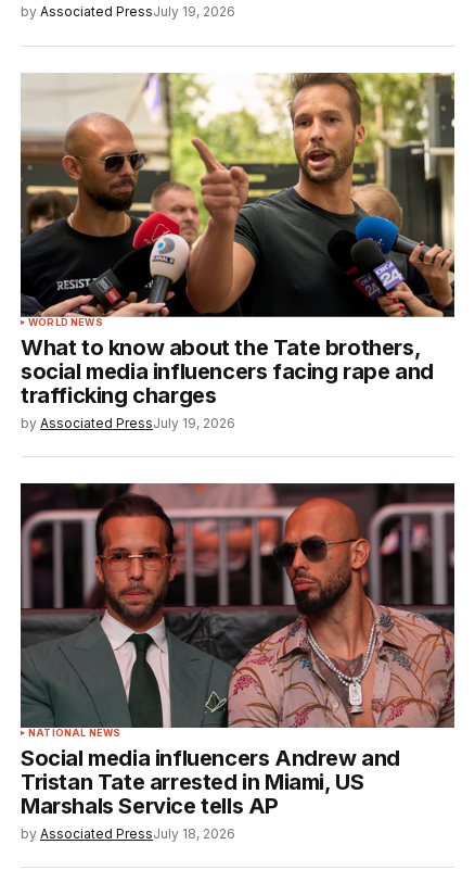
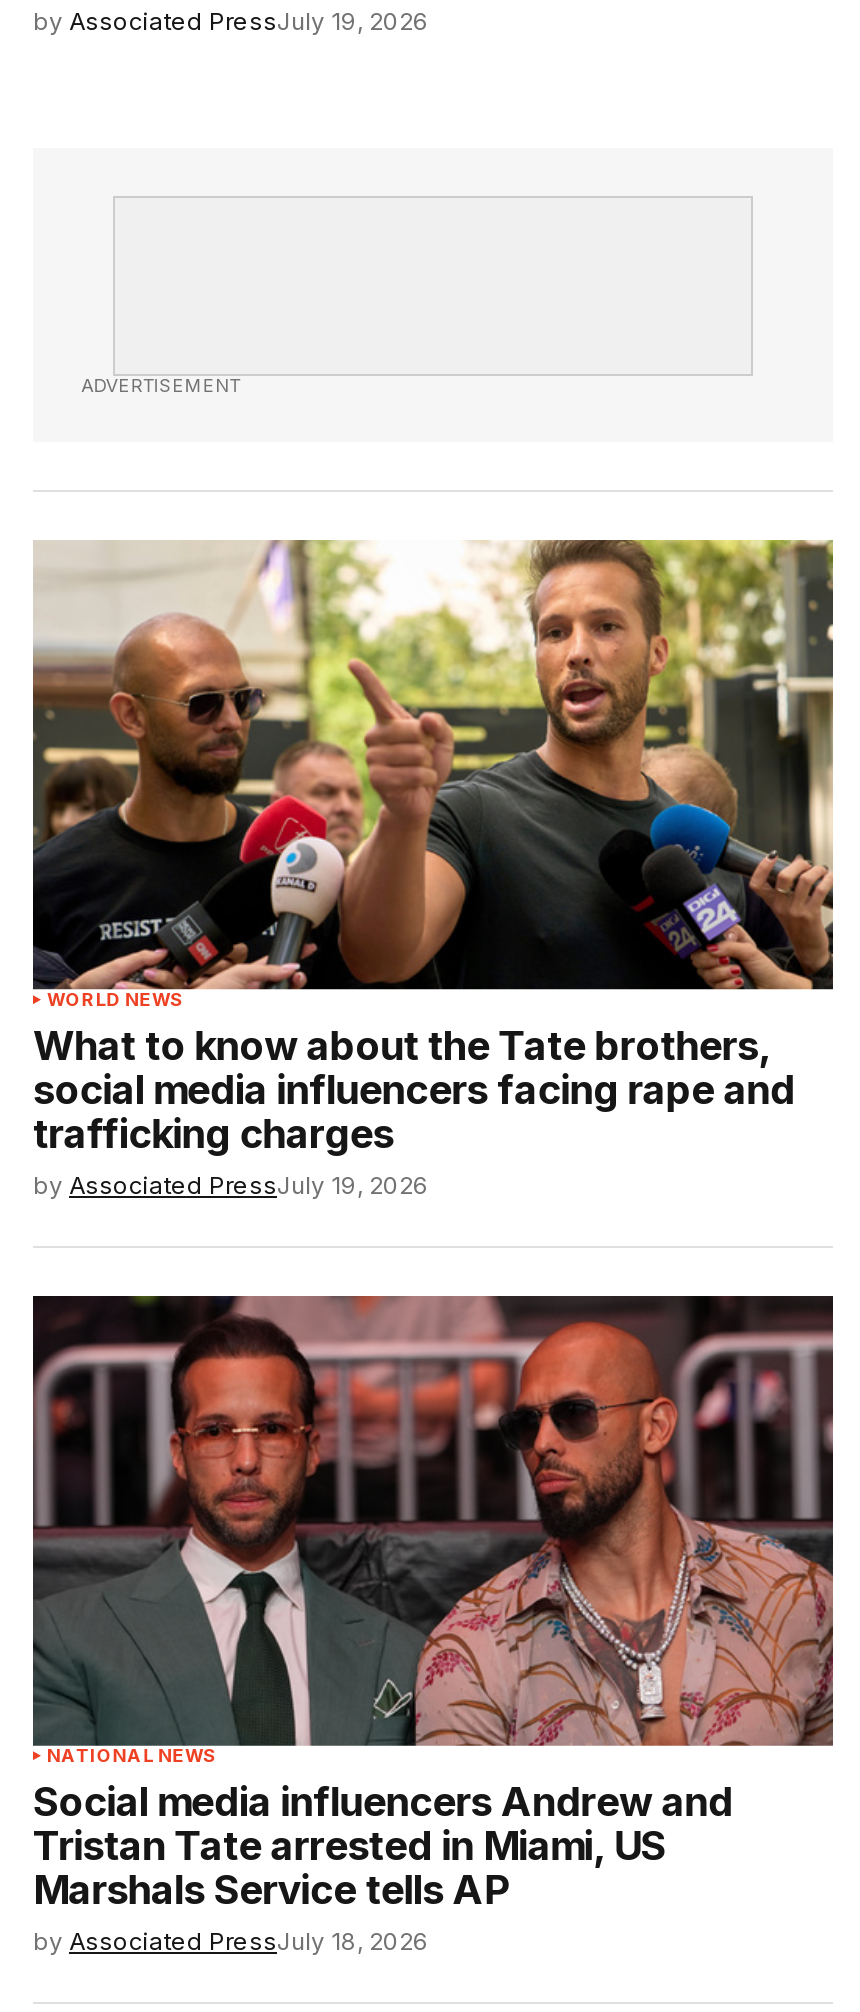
+ ADVERTISEMENT
